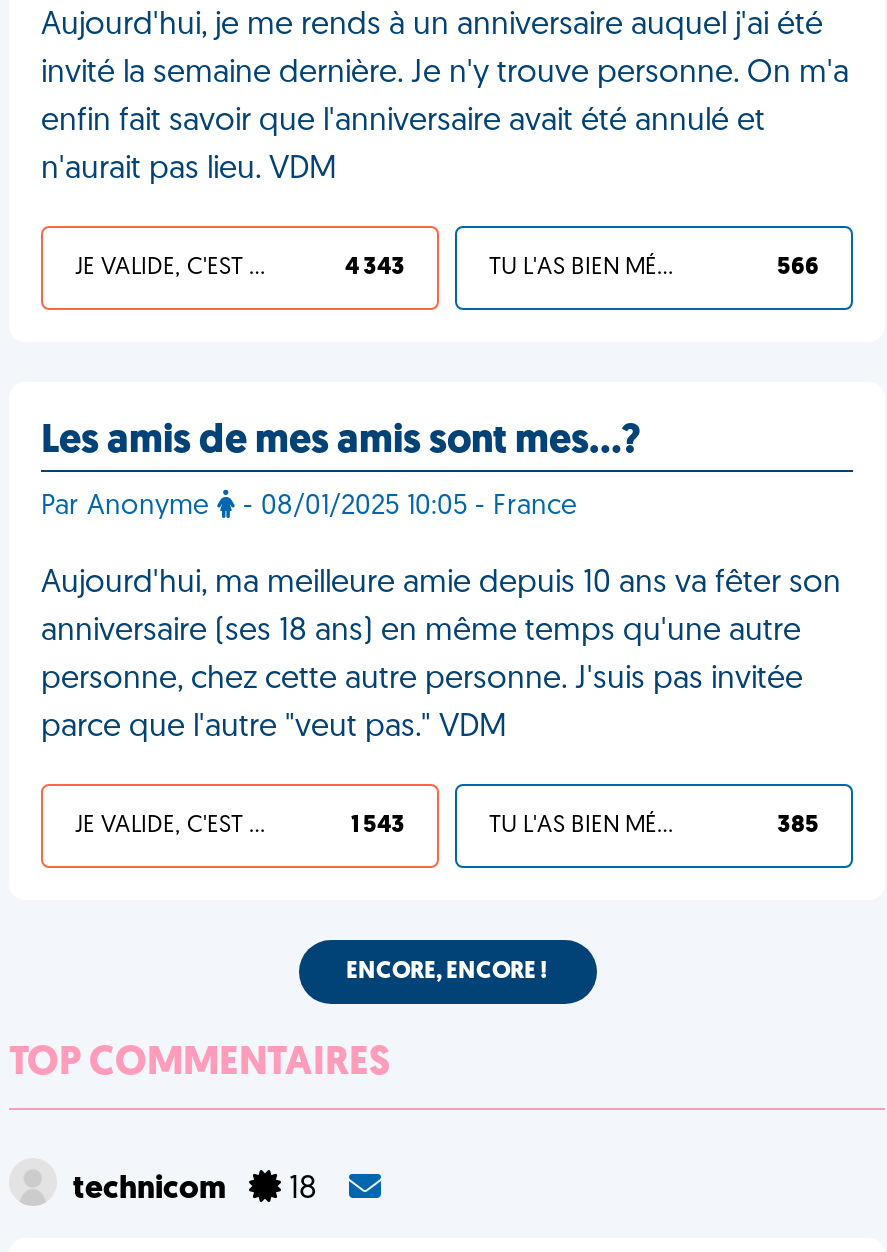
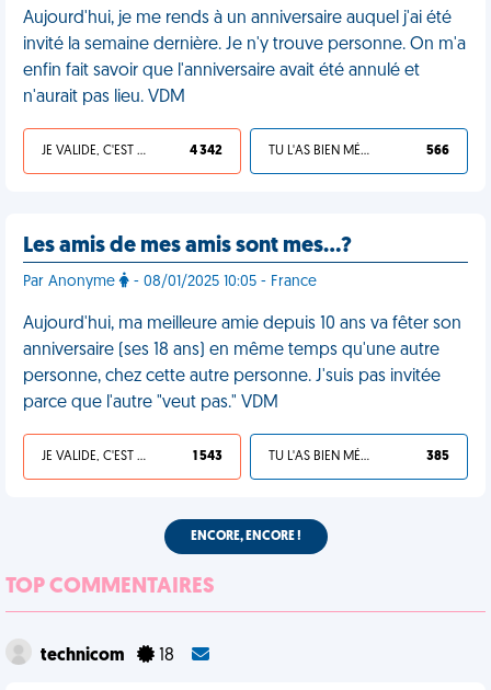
- 4 343
+ 4 342
